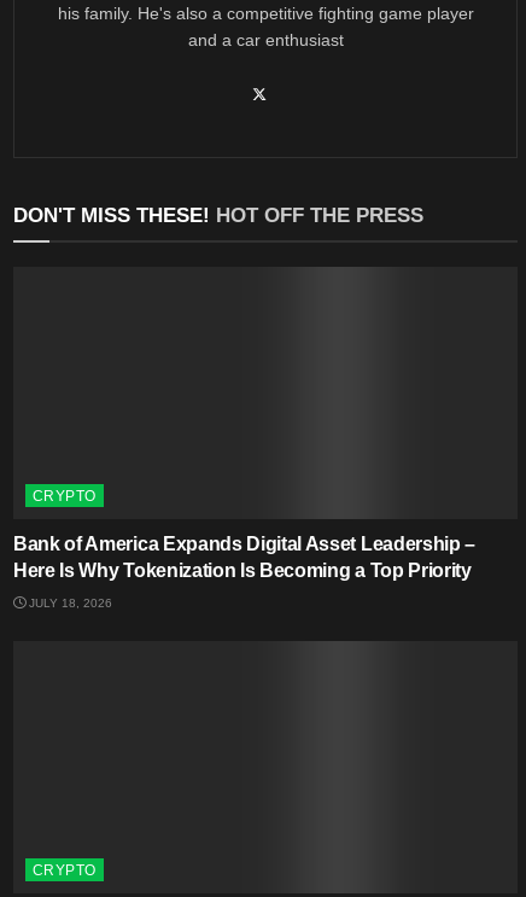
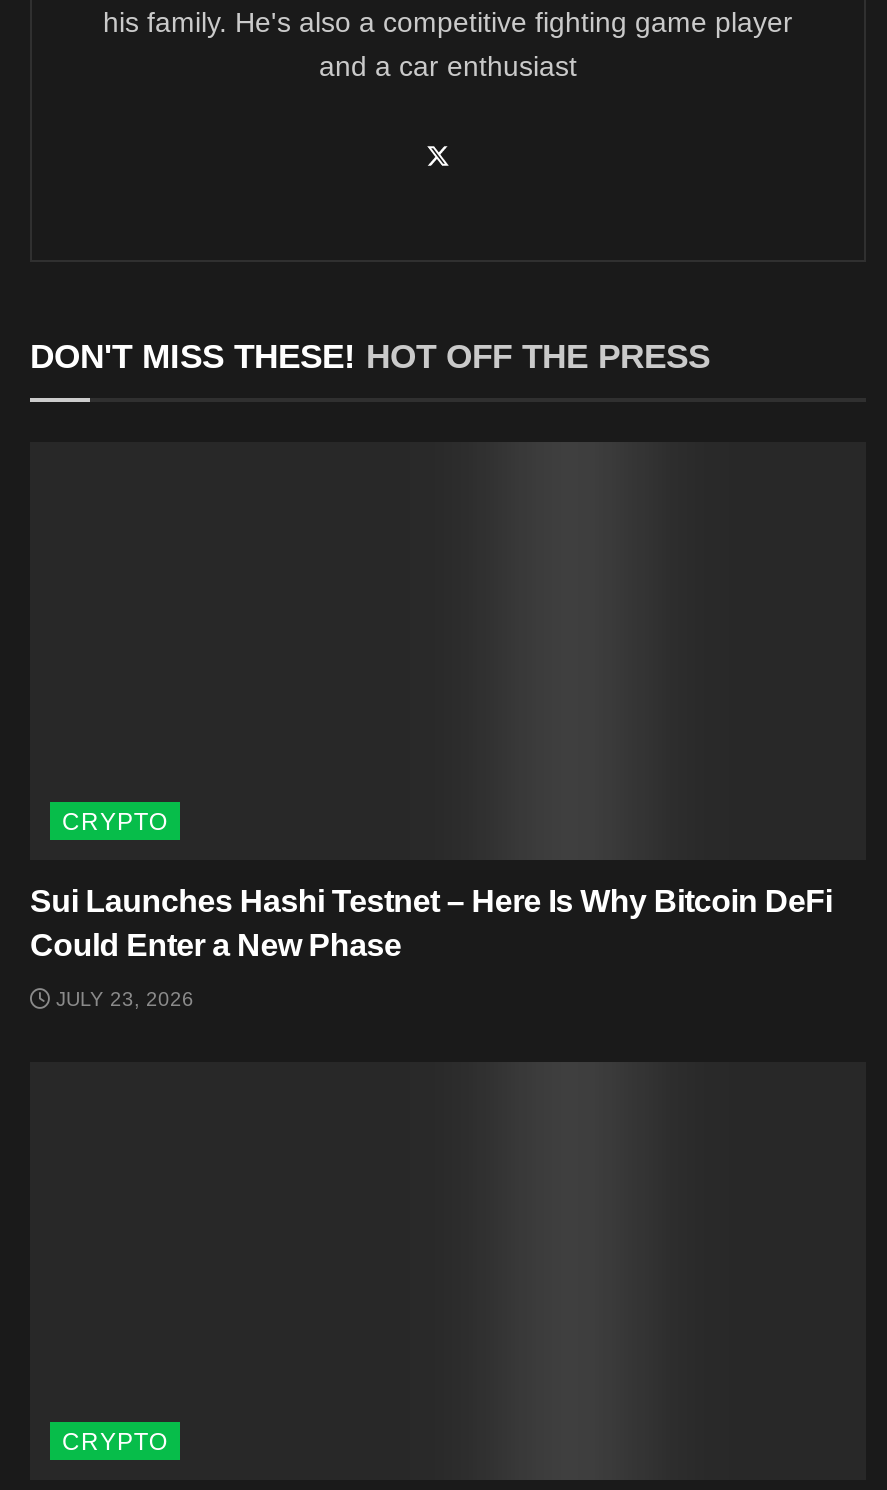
- Bank of America Expands Digital Asset Leadership –
- Here Is Why Tokenization Is Becoming a Top Priority
+ Sui Launches Hashi Testnet – Here Is Why Bitcoin DeFi
+ Could Enter a New Phase

- JULY 18, 2026
+ JULY 23, 2026
